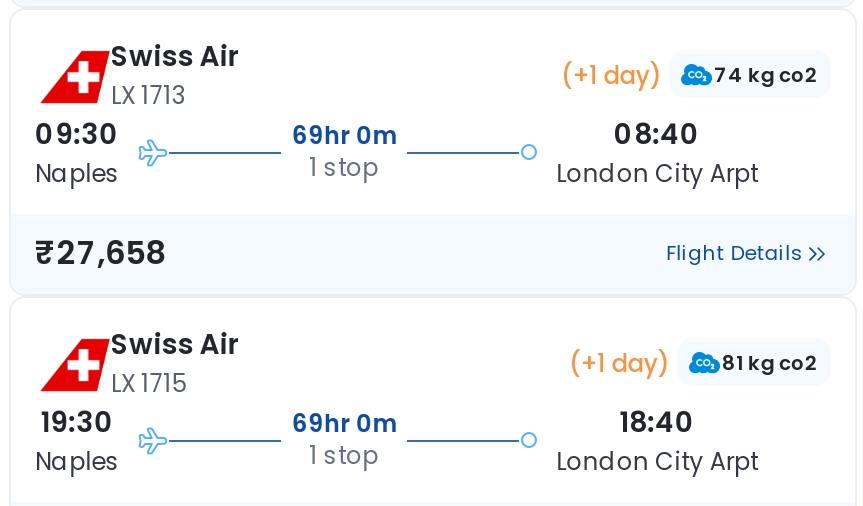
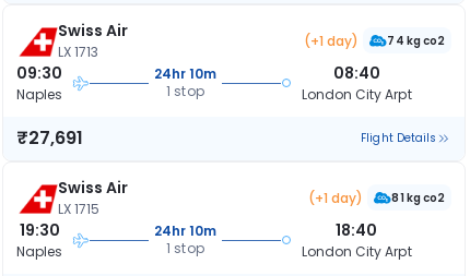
- 69hr 0m
+ 24hr 10m

- ₹27,658
+ ₹27,691

- 69hr 0m
+ 24hr 10m
